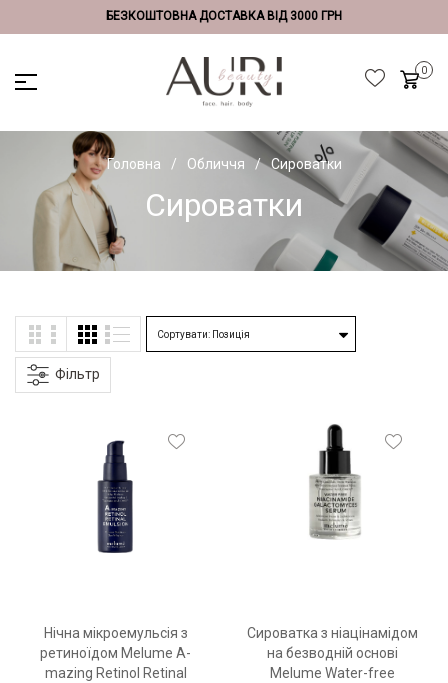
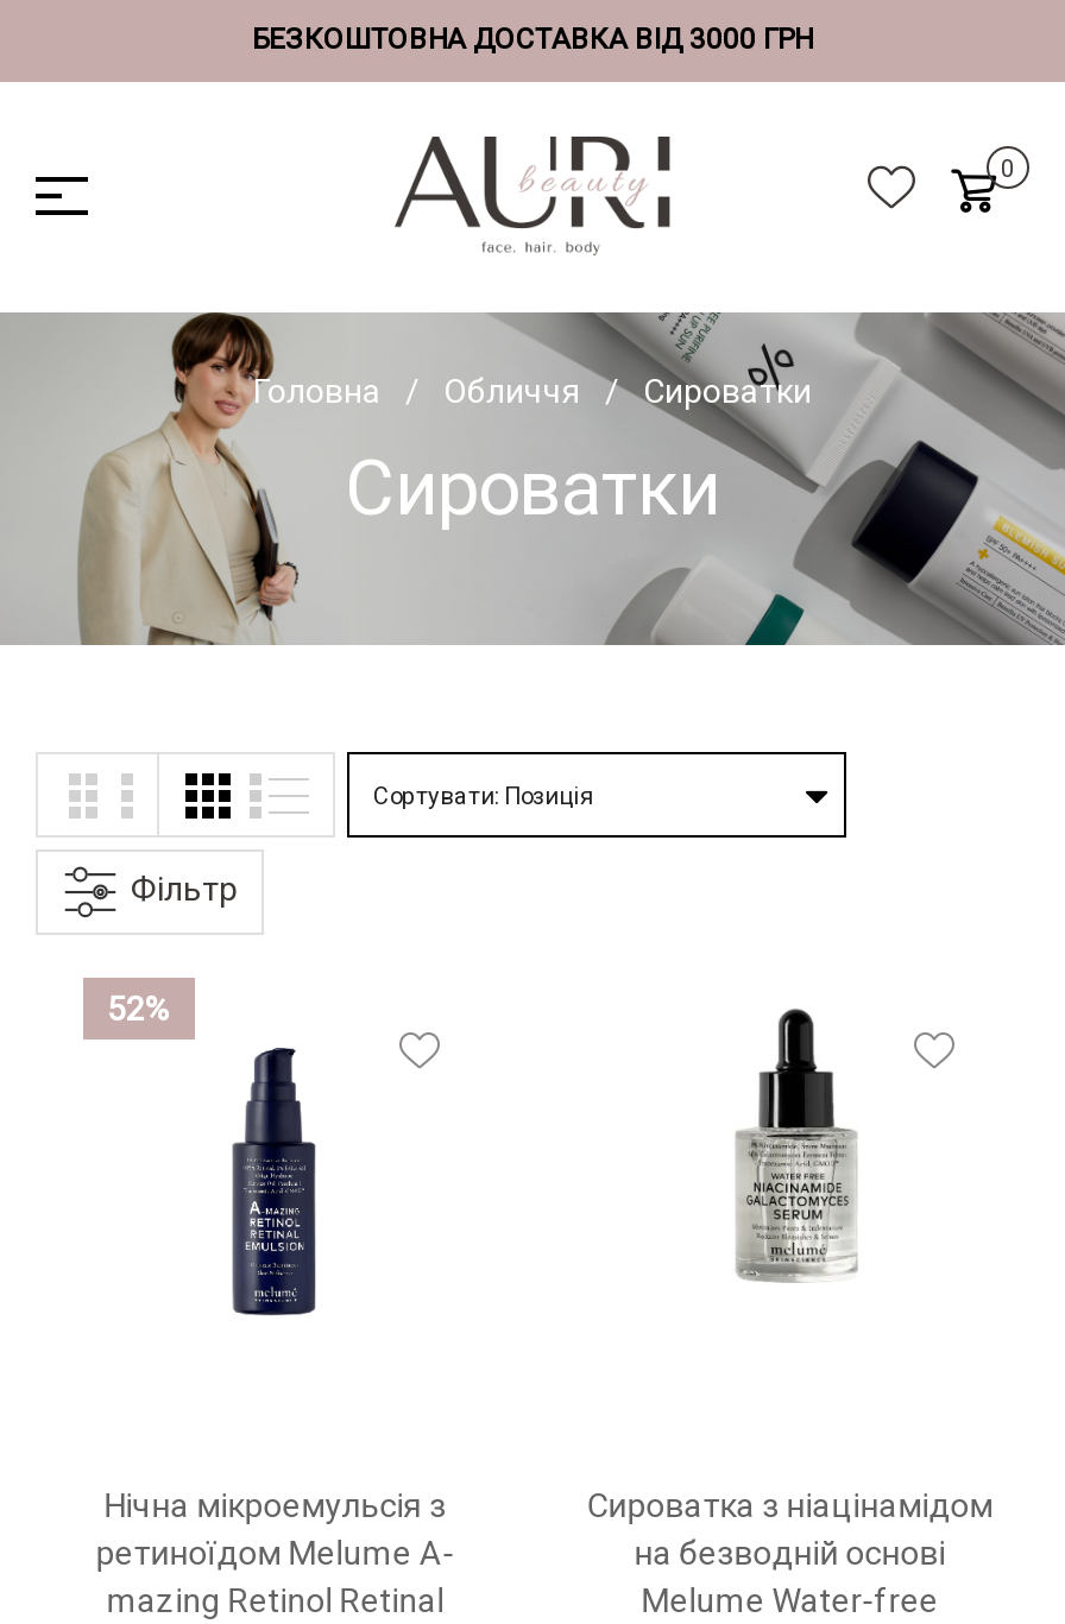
+ 52%
